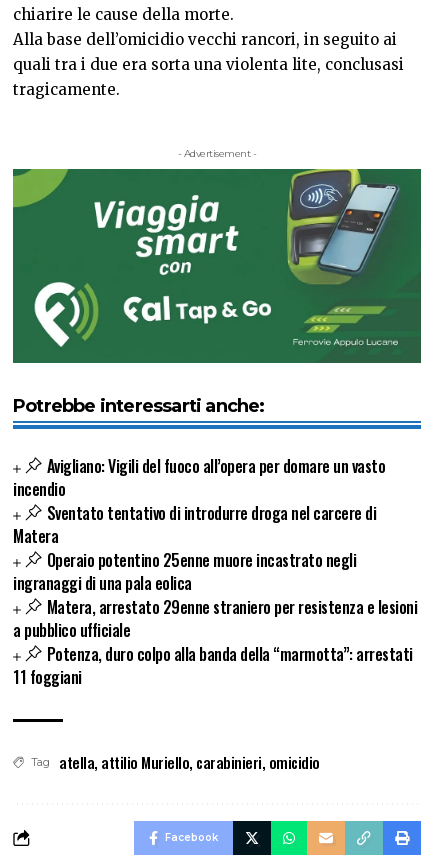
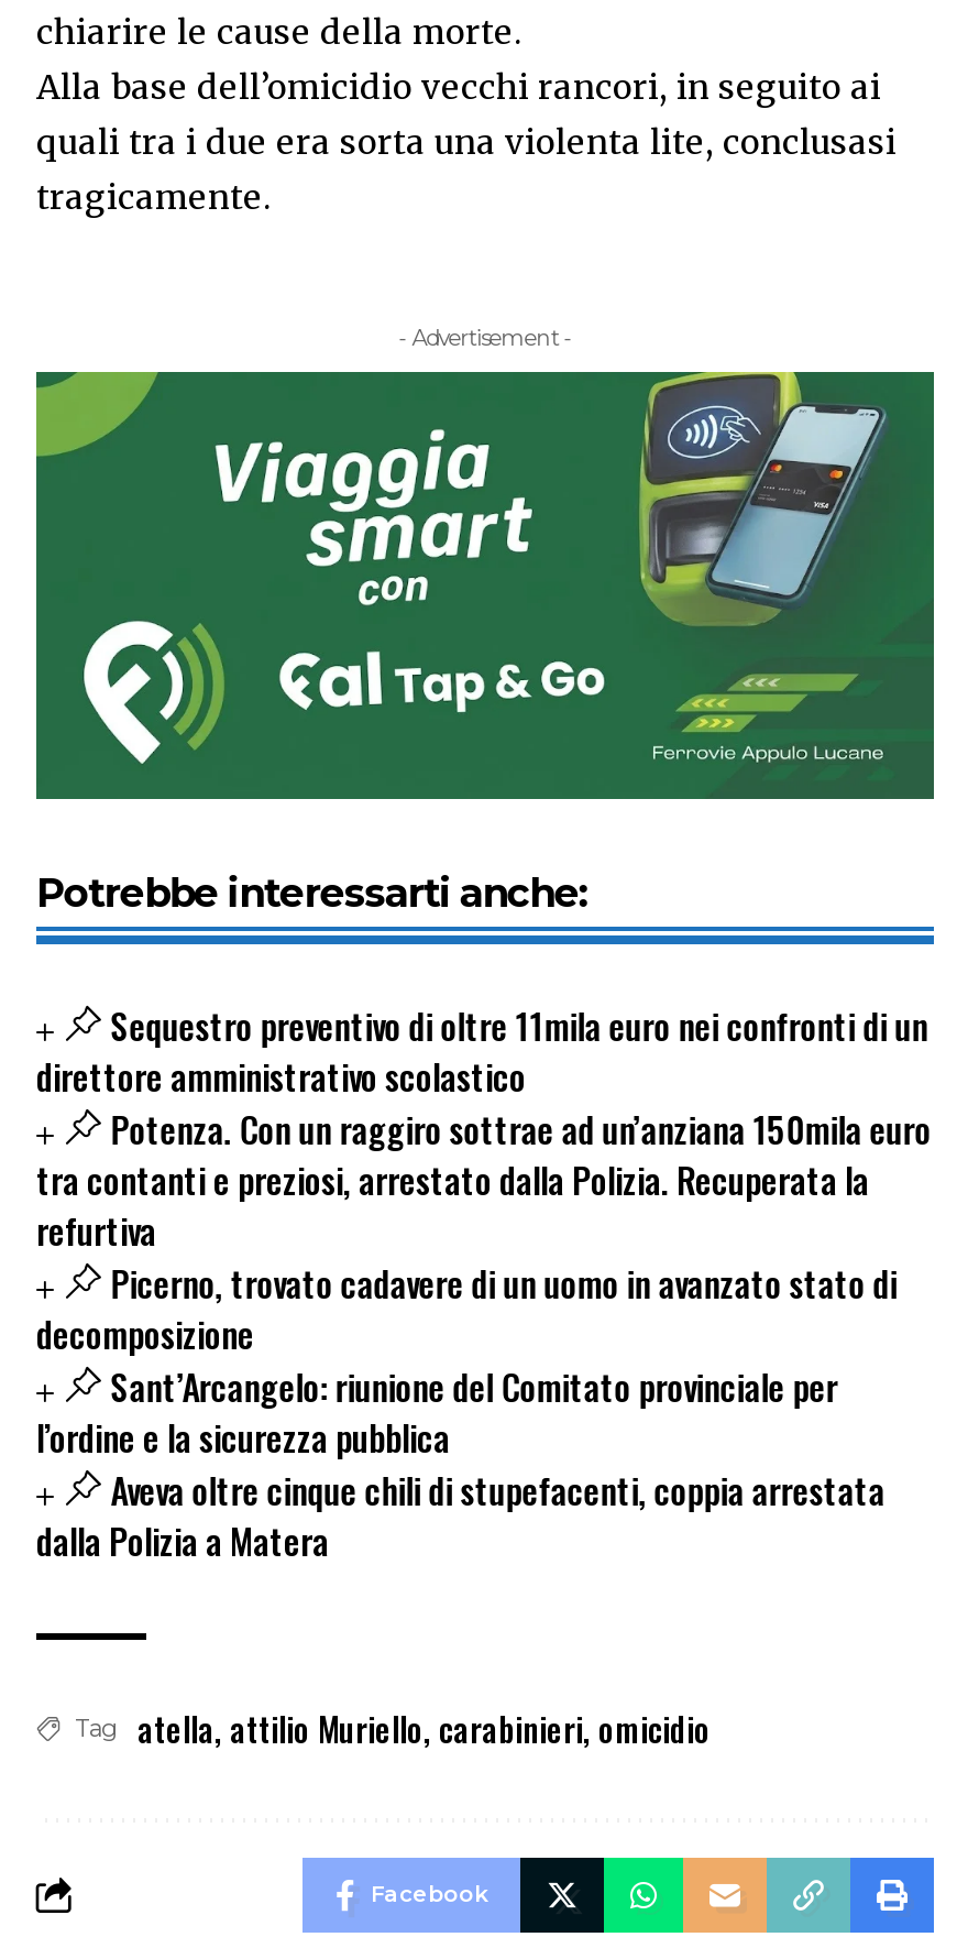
- Avigliano: Vigili del fuoco all’opera per domare un vasto
- incendio
- Sventato tentativo di introdurre droga nel carcere di
- Matera
- Operaio potentino 25enne muore incastrato negli
- ingranaggi di una pala eolica
- Matera, arrestato 29enne straniero per resistenza e lesioni
- a pubblico ufficiale
- Potenza, duro colpo alla banda della “marmotta”: arrestati
- 11 foggiani
+ Sequestro preventivo di oltre 11mila euro nei confronti di un
+ direttore amministrativo scolastico
+ Potenza. Con un raggiro sottrae ad un’anziana 150mila euro
+ tra contanti e preziosi, arrestato dalla Polizia. Recuperata la
+ refurtiva
+ Picerno, trovato cadavere di un uomo in avanzato stato di
+ decomposizione
+ Sant’Arcangelo: riunione del Comitato provinciale per
+ l’ordine e la sicurezza pubblica
+ Aveva oltre cinque chili di stupefacenti, coppia arrestata
+ dalla Polizia a Matera
